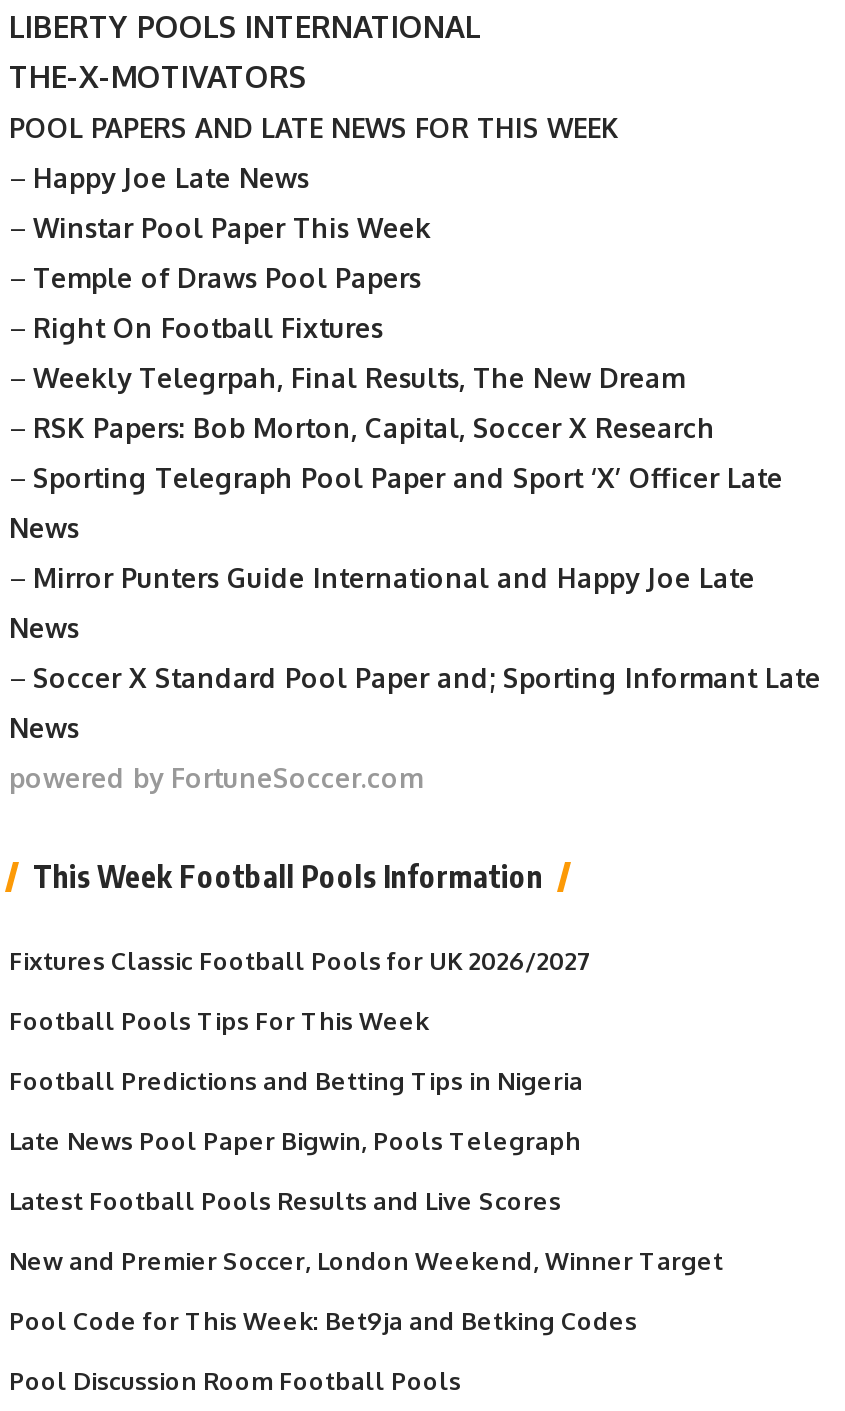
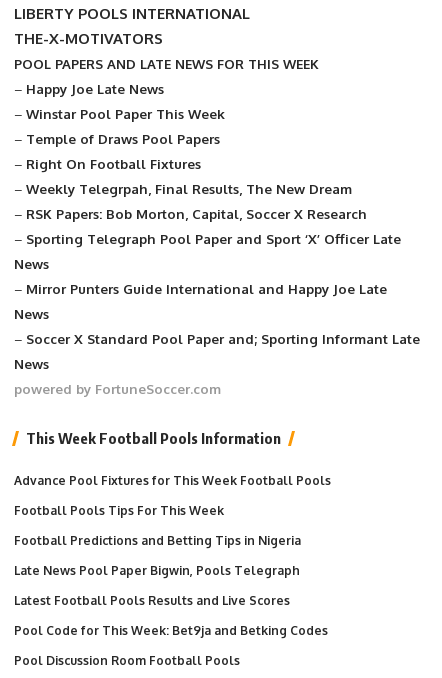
- Fixtures Classic Football Pools for UK 2026/2027
+ Advance Pool Fixtures for This Week Football Pools

- New and Premier Soccer, London Weekend, Winner Target
